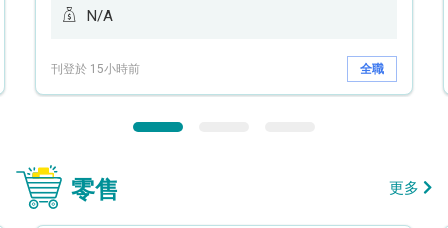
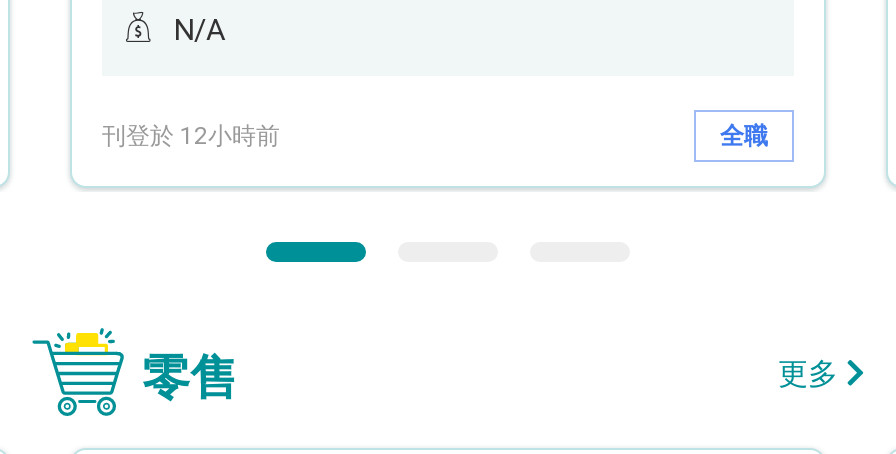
- 刊登於 15小時前
+ 刊登於 12小時前
